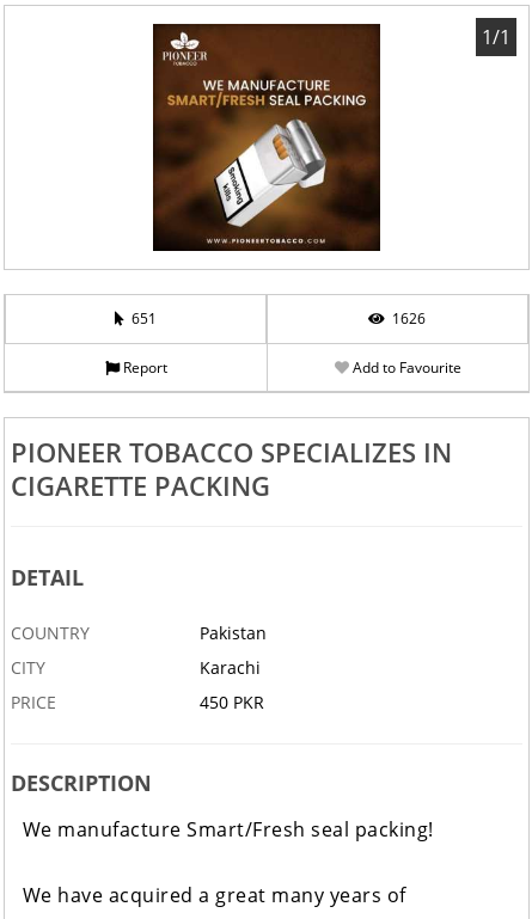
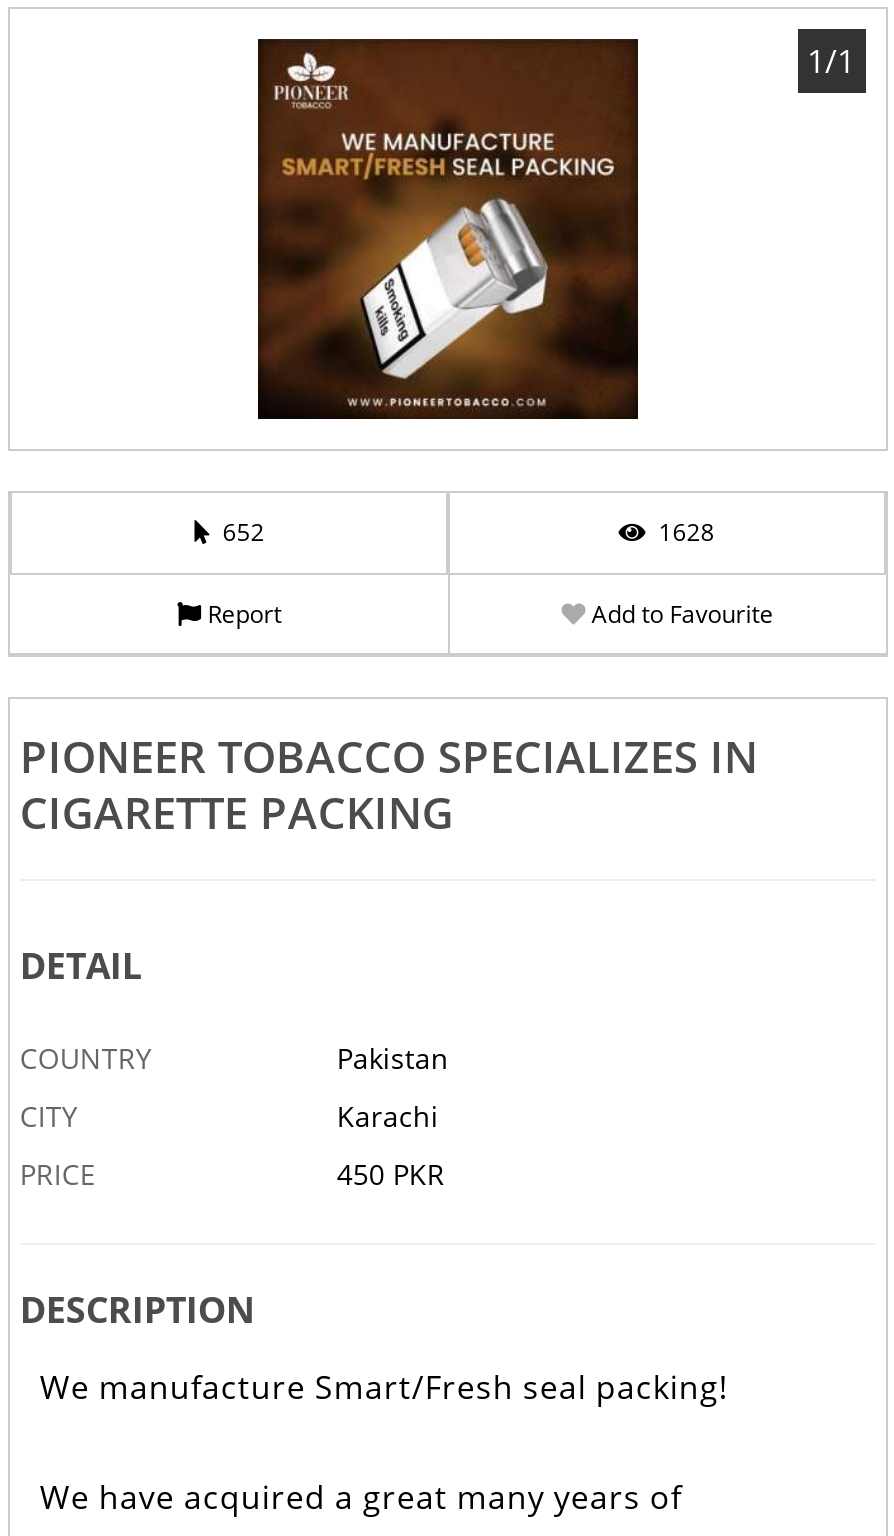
- 651
+ 652

- 1626
+ 1628
